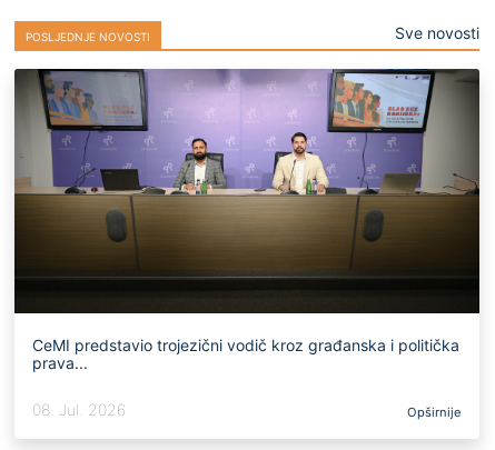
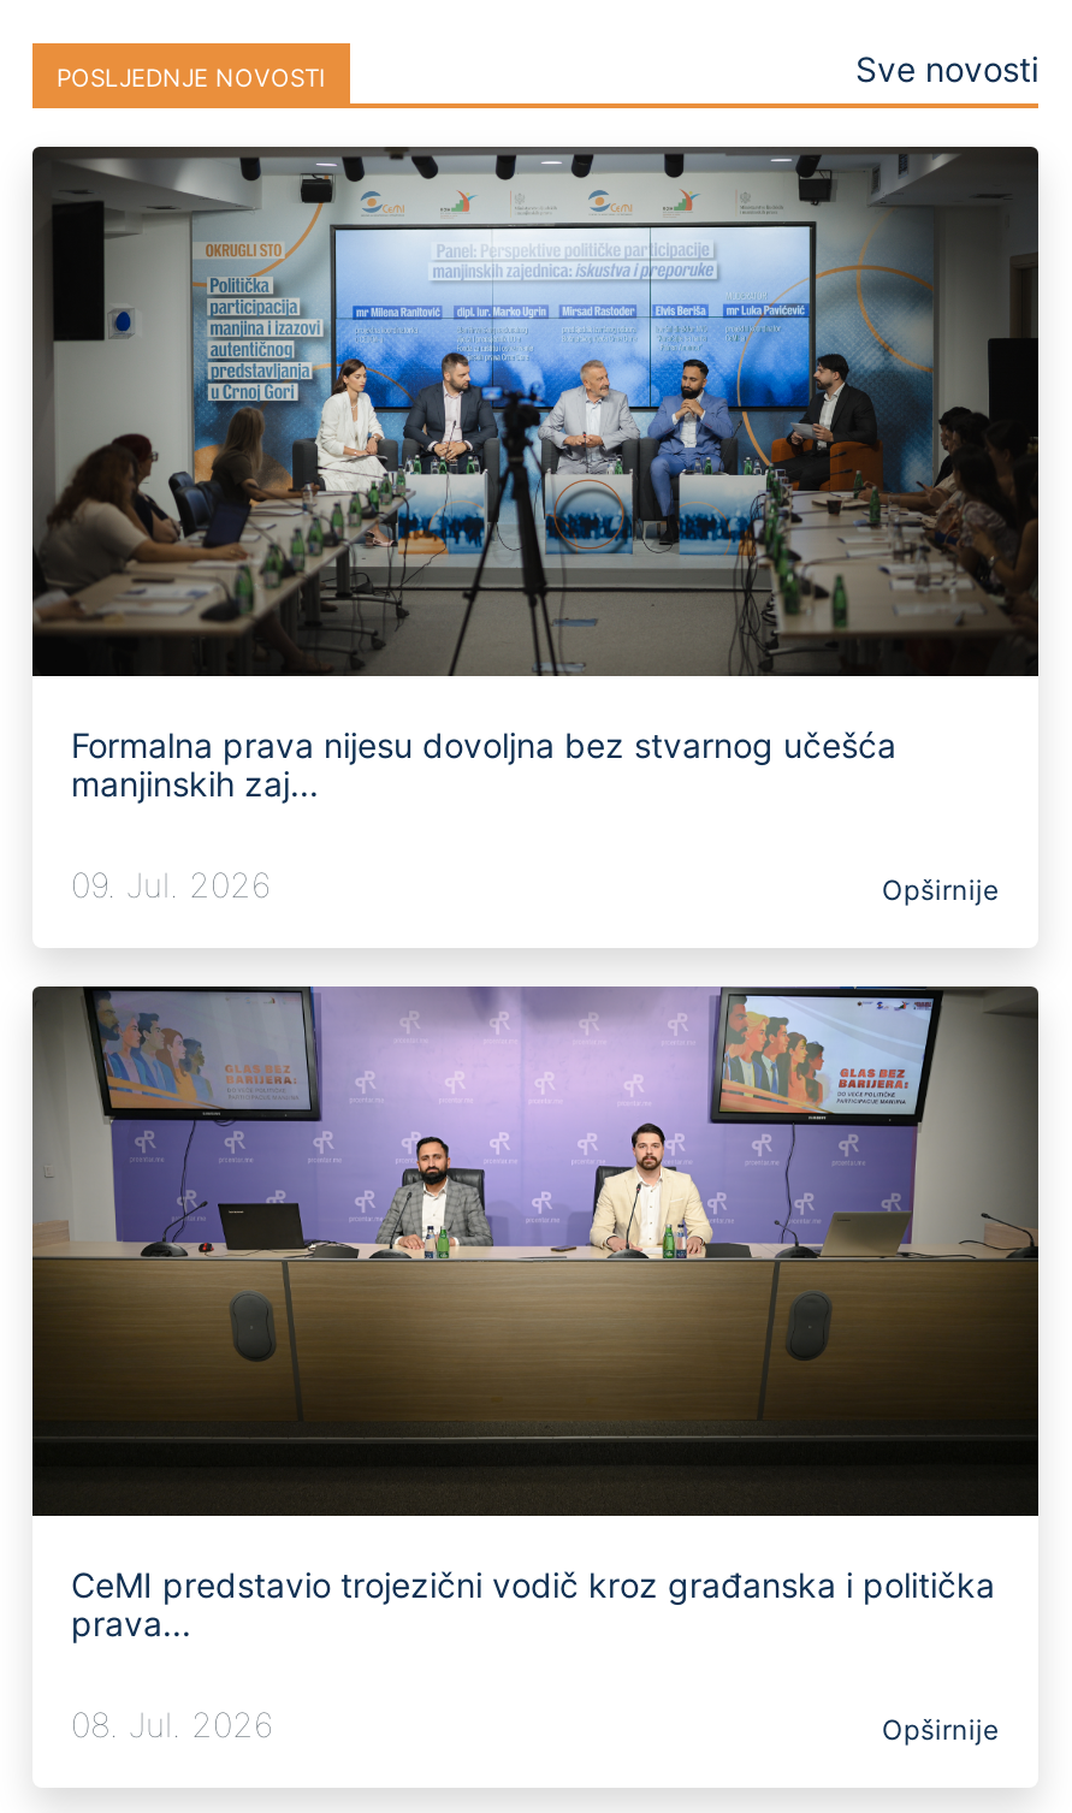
+ [image]
+ Formalna prava nijesu dovoljna bez stvarnog učešća
+ manjinskih zaj...
+ 09. Jul. 2026
+ Opširnije
